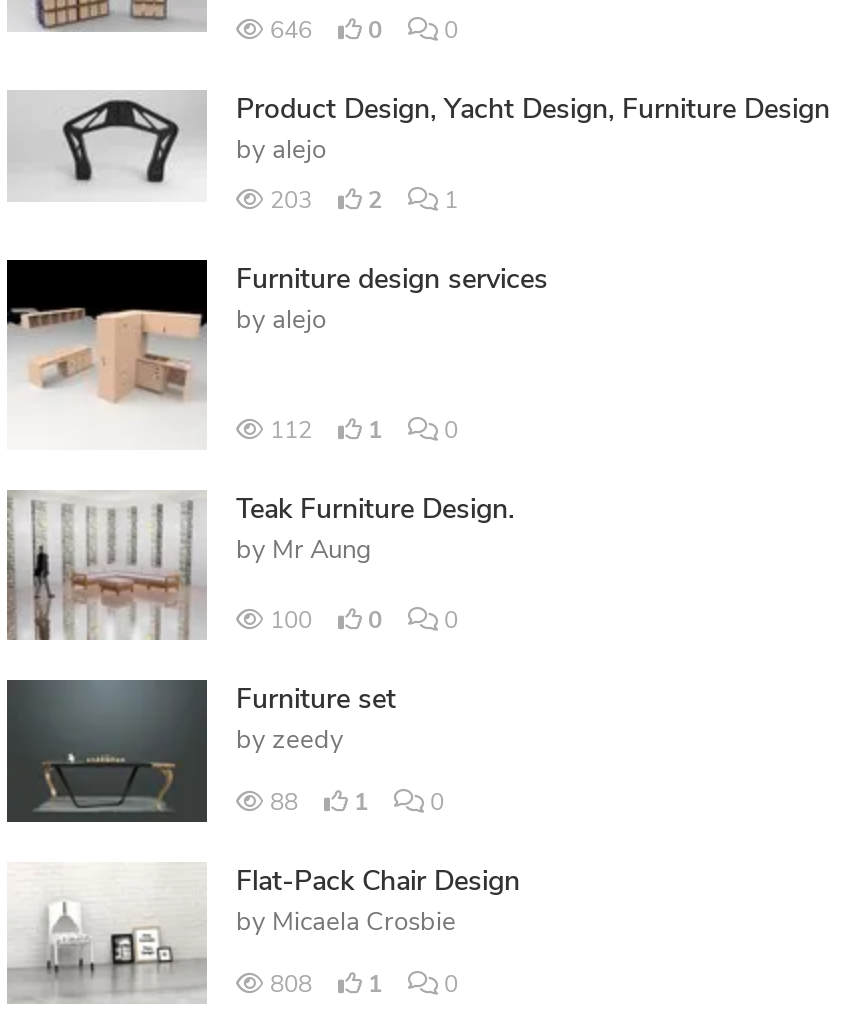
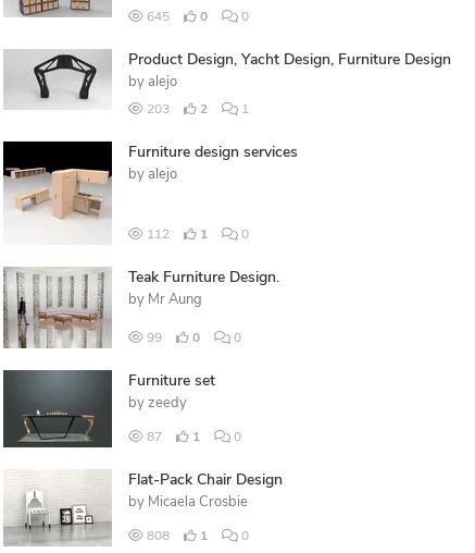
- 646
+ 645

- 100
+ 99

- 88
+ 87
